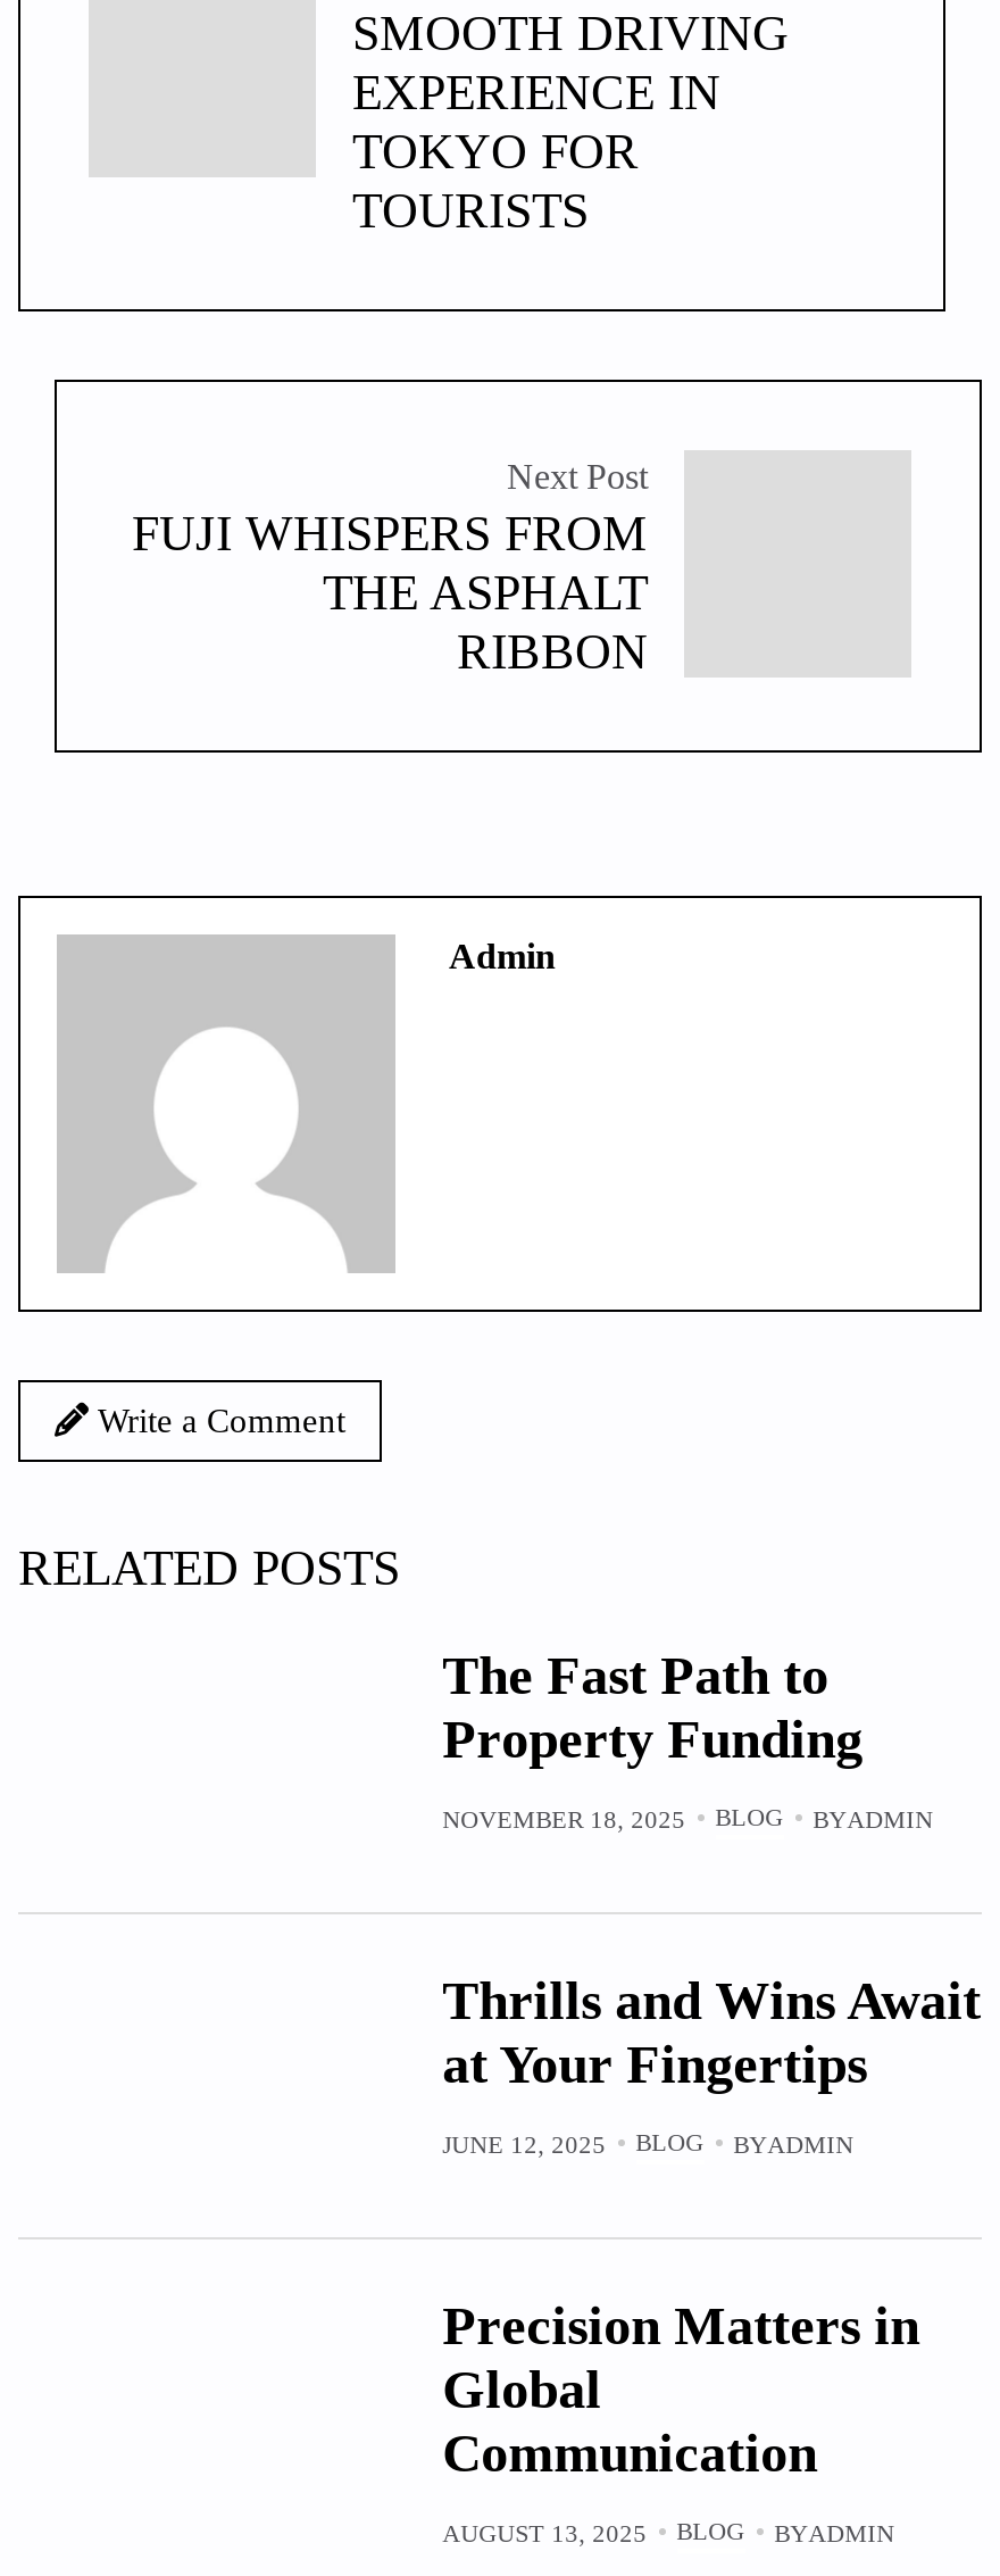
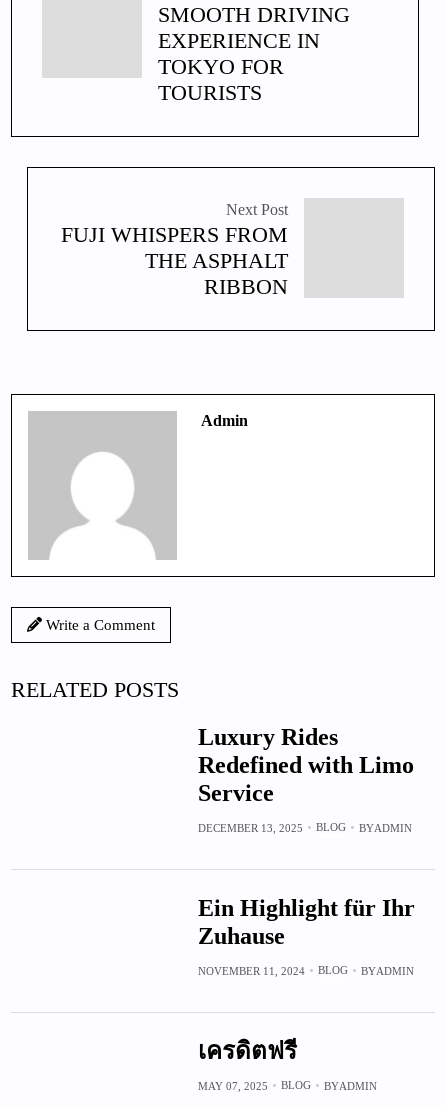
- The Fast Path to
- Property Funding
+ Luxury Rides
+ Redefined with Limo
+ Service

- NOVEMBER 18, 2025 BLOG BYADMIN
+ DECEMBER 13, 2025 BLOG BYADMIN

moved down: BLOG | BYADMIN

- Thrills and Wins Await
- at Your Fingertips
+ Ein Highlight für Ihr
+ Zuhause

- JUNE 12, 2025 BLOG BYADMIN
+ NOVEMBER 11, 2024 BLOG BYADMIN

moved down: BLOG | BYADMIN

- Precision Matters in
- Global
- Communication
+ เครดิตฟรี

- AUGUST 13, 2025 BLOG BYADMIN
+ MAY 07, 2025 BLOG BYADMIN
